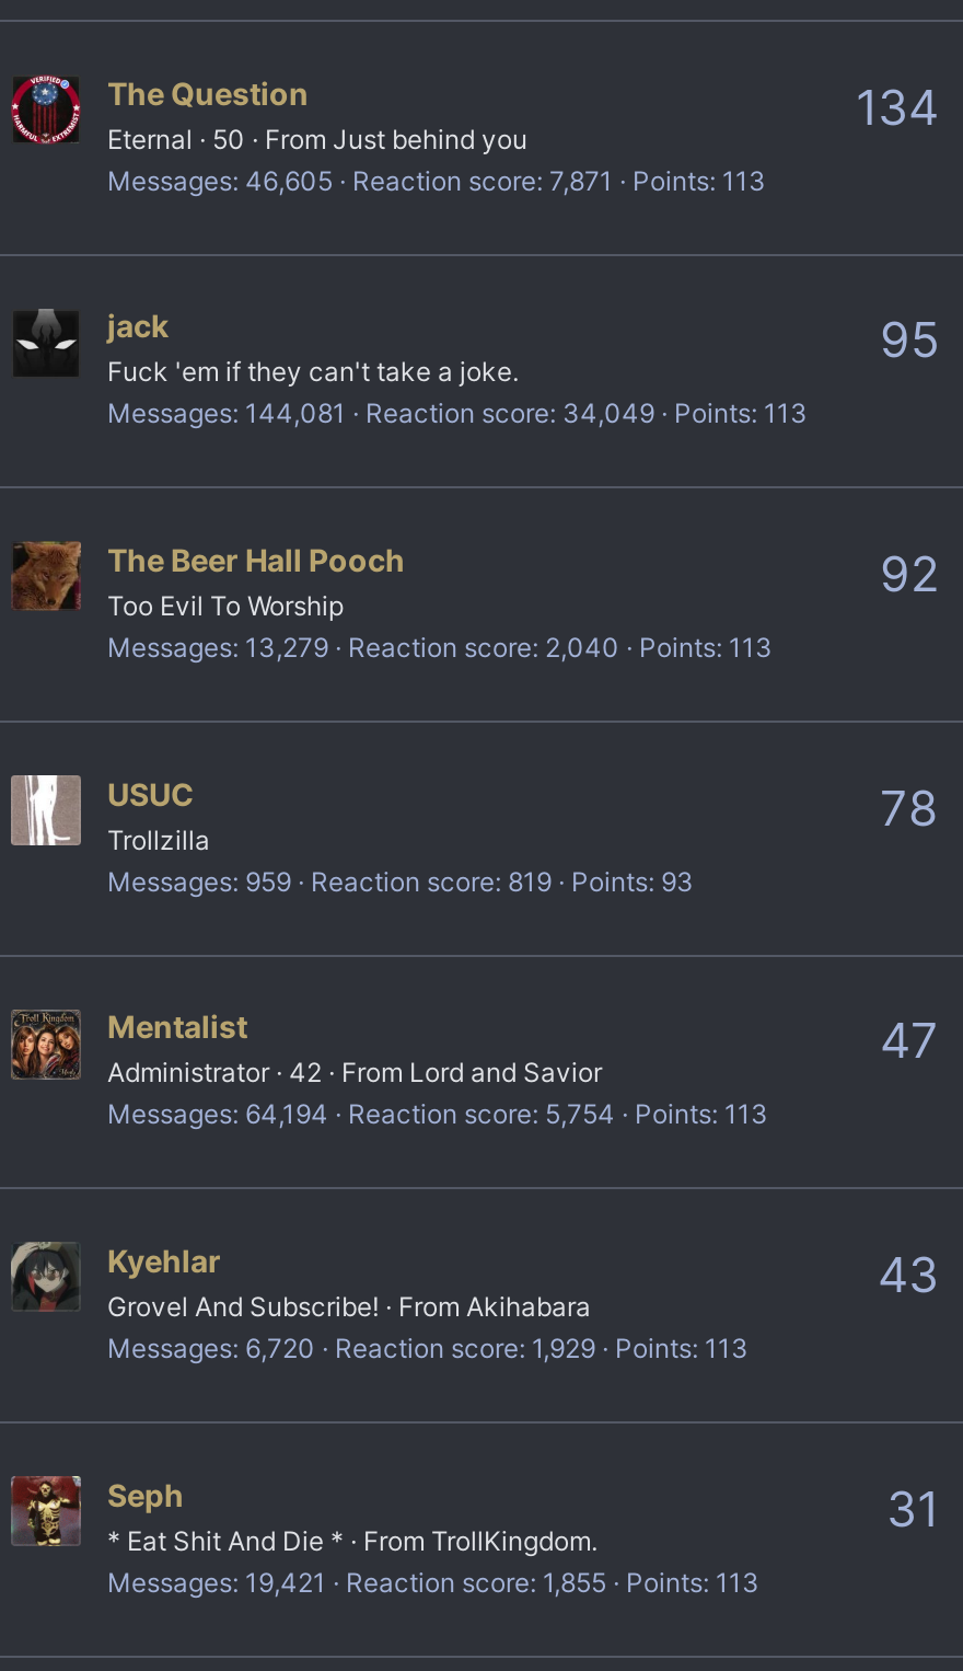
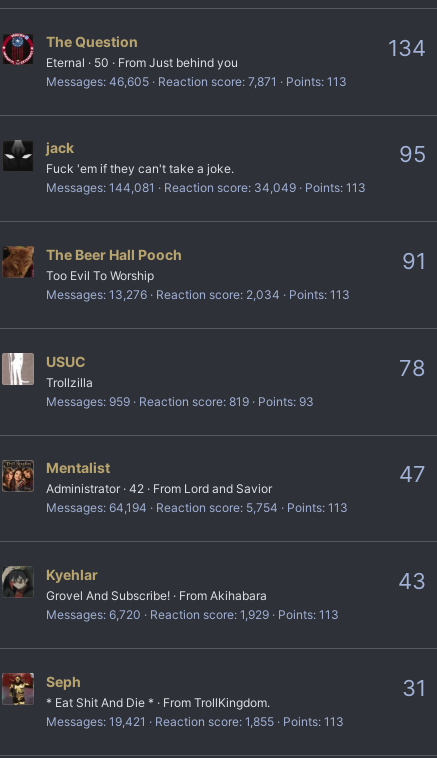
- 92
+ 91

- Messages 13,279 Reaction score 2,040 Points 113
+ Messages 13,276 Reaction score 2,034 Points 113
